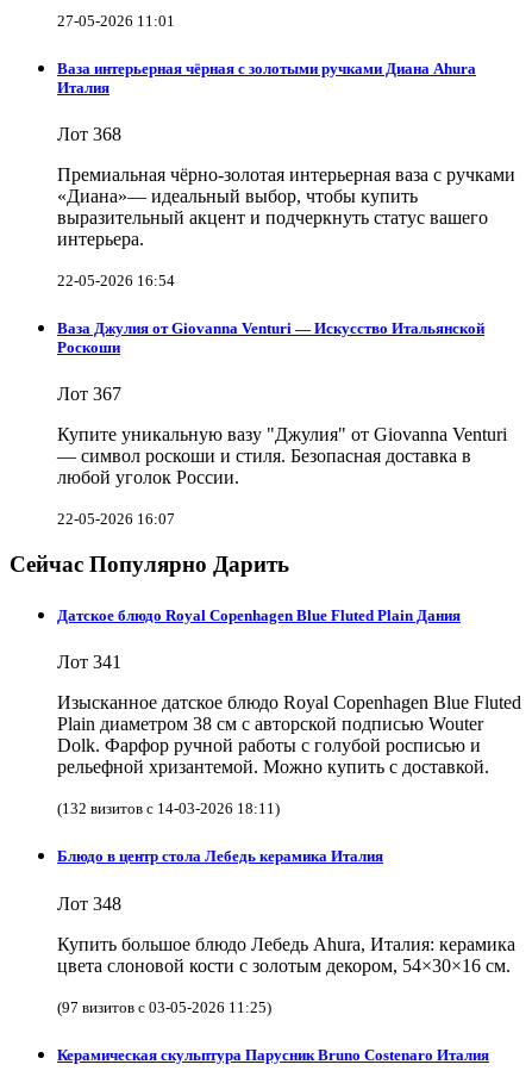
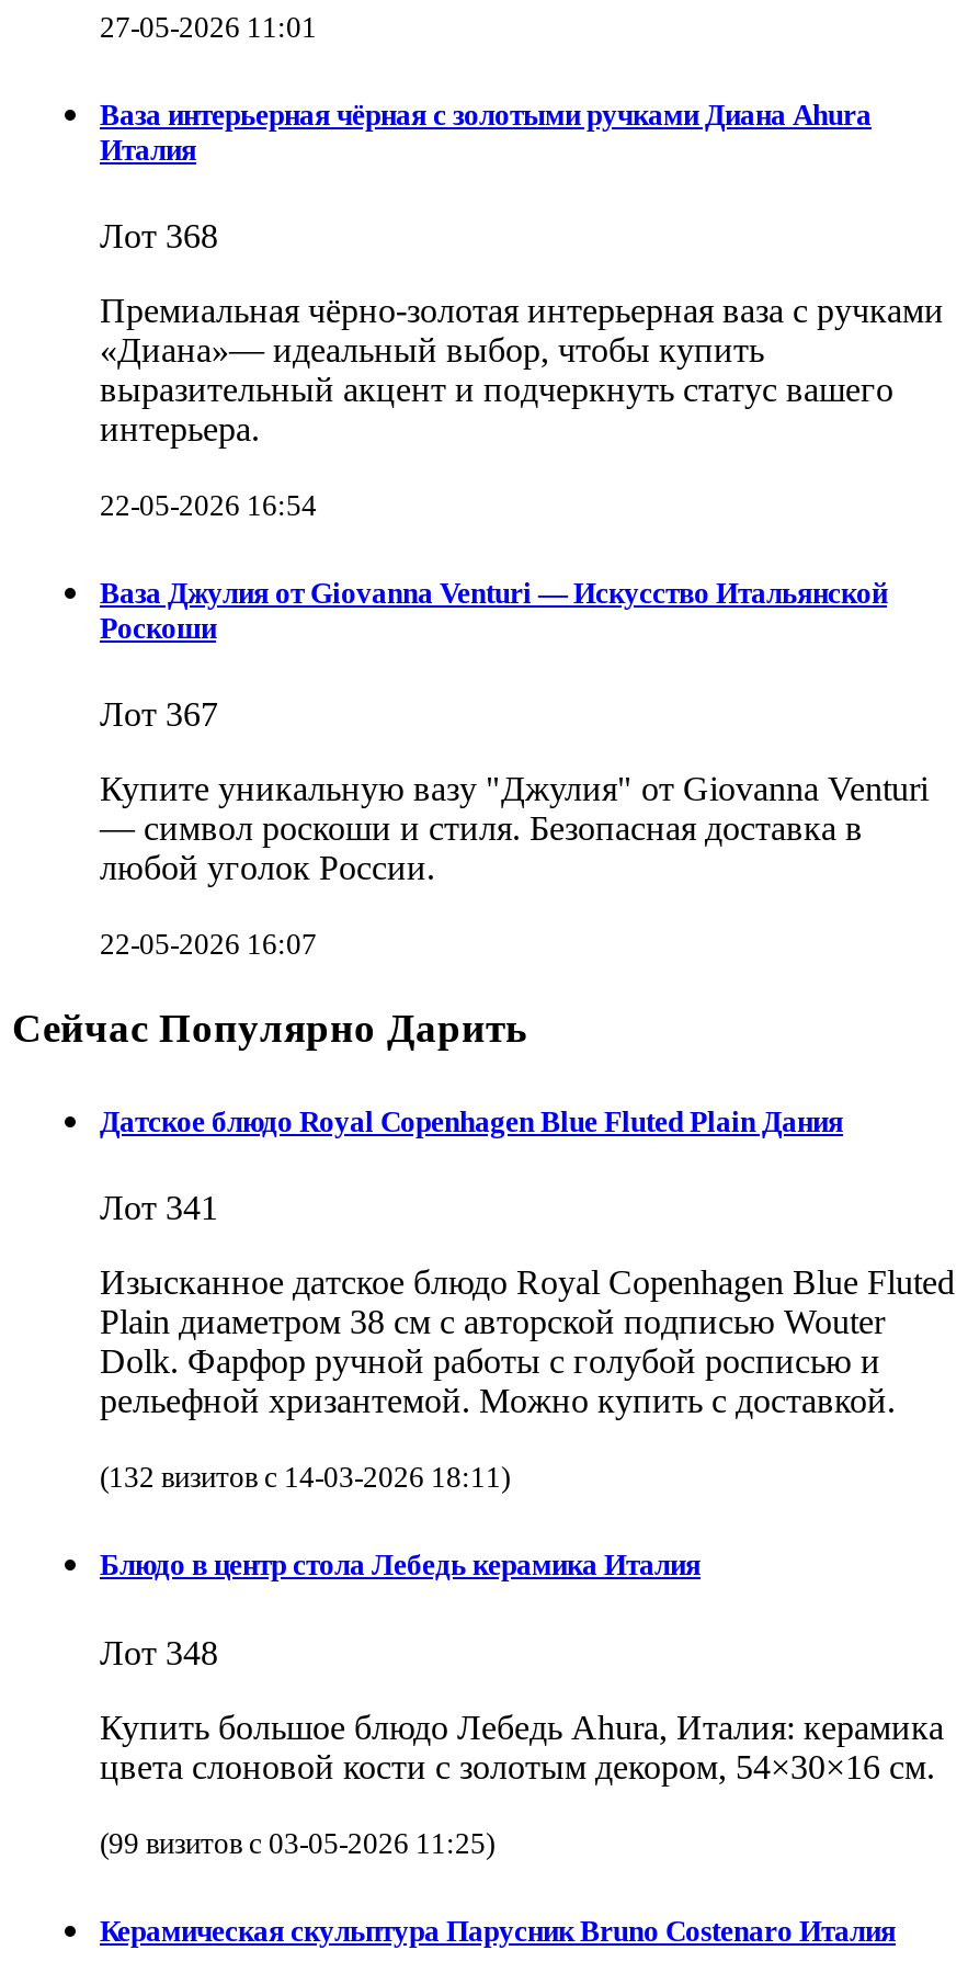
- (97 визитов с 03-05-2026 11:25)
+ (99 визитов с 03-05-2026 11:25)
